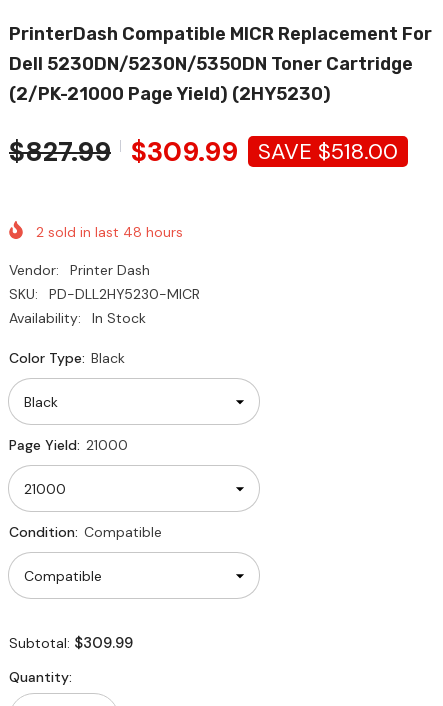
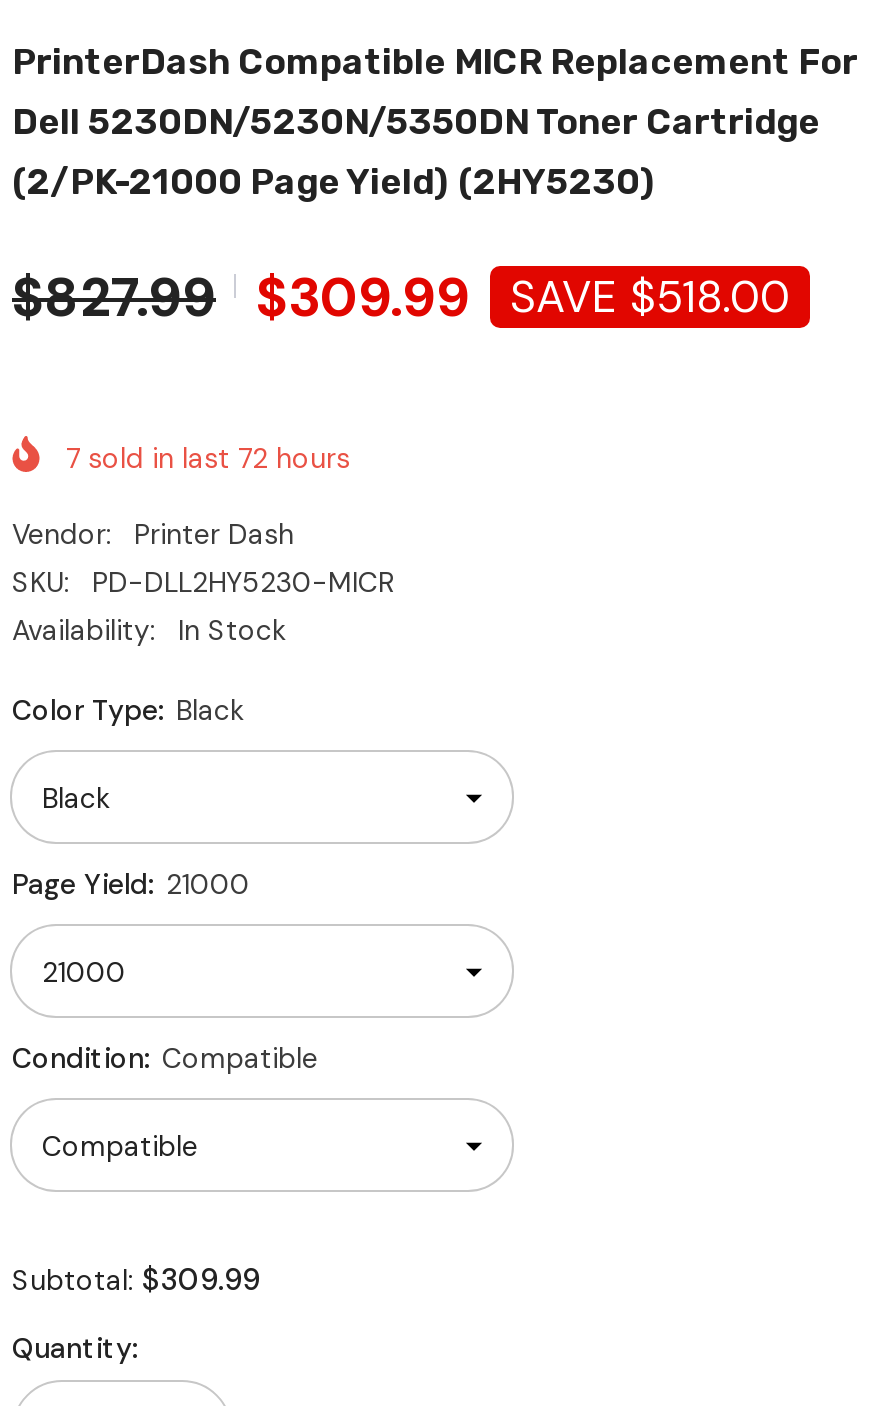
- 2 sold in last 48 hours
+ 7 sold in last 72 hours
